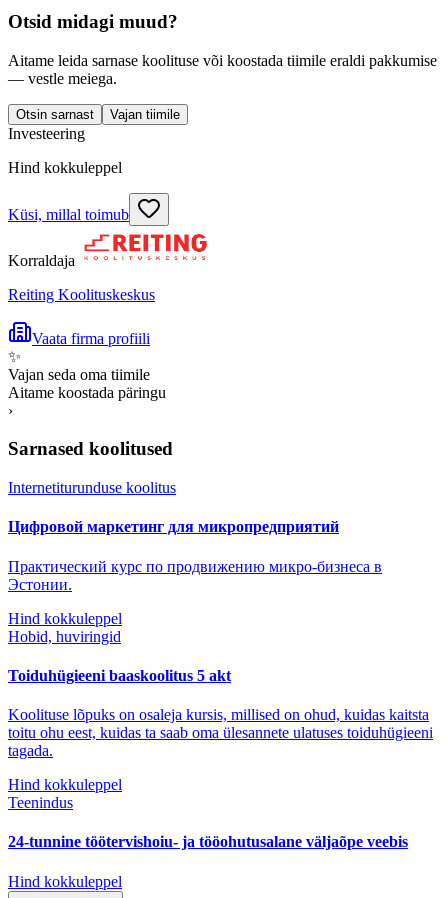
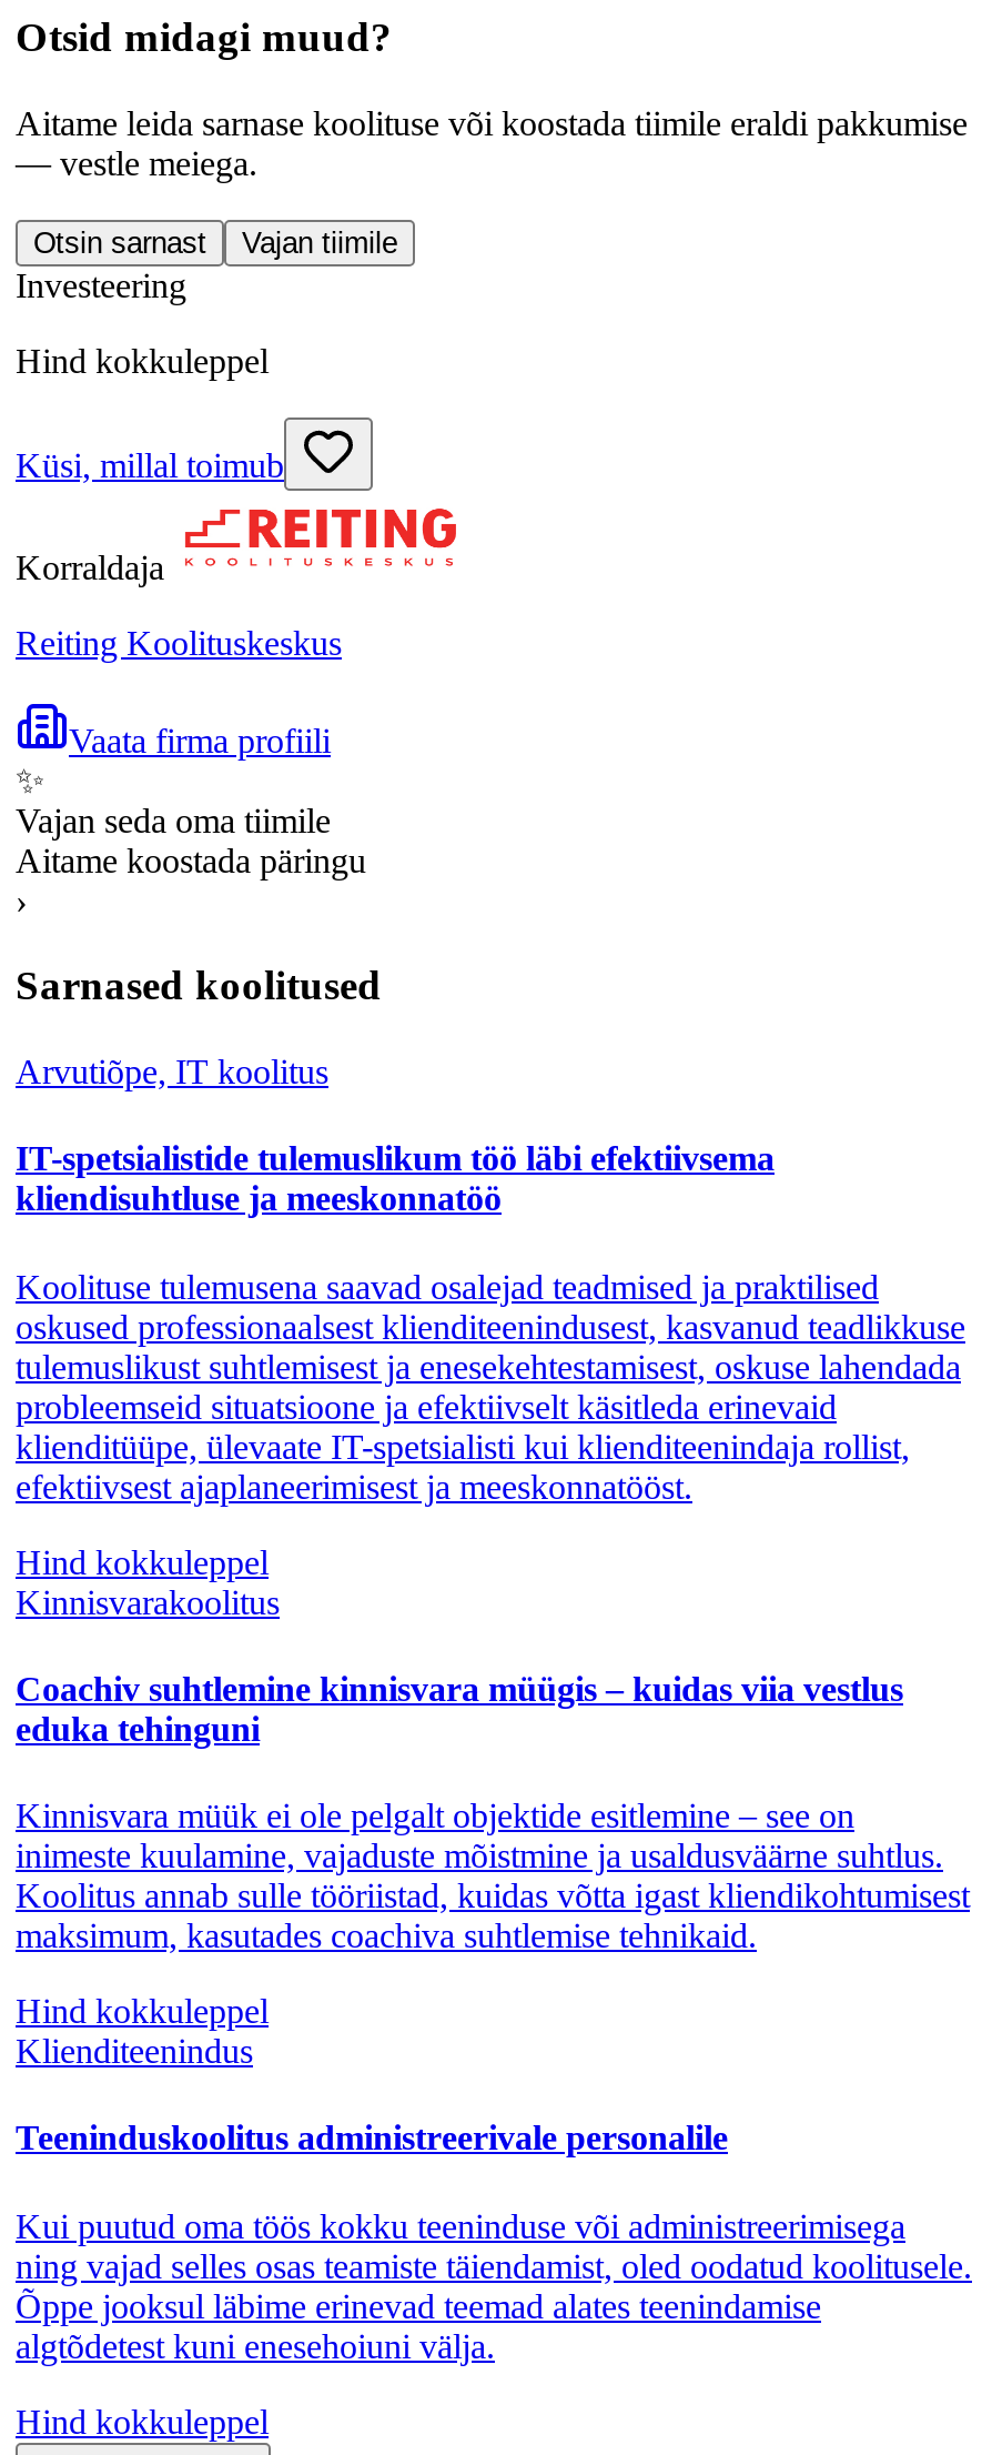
- Internetiturunduse koolitus
+ Arvutiõpe, IT koolitus

- Цифровой маркетинг для микропредприятий
+ IT-spetsialistide tulemuslikum töö läbi efektiivsema
+ kliendisuhtluse ja meeskonnatöö

- Практический курс по продвижению микро-бизнеса в
- Эстонии.
+ Koolituse tulemusena saavad osalejad teadmised ja praktilised
+ oskused professionaalsest klienditeenindusest, kasvanud teadlikkuse
+ tulemuslikust suhtlemisest ja enesekehtestamisest, oskuse lahendada
+ probleemseid situatsioone ja efektiivselt käsitleda erinevaid
+ klienditüüpe, ülevaate IT-spetsialisti kui klienditeenindaja rollist,
+ efektiivsest ajaplaneerimisest ja meeskonnatööst.

- Hobid, huviringid
+ Kinnisvarakoolitus

- Toiduhügieeni baaskoolitus 5 akt
+ Coachiv suhtlemine kinnisvara müügis – kuidas viia vestlus
+ eduka tehinguni

- Koolituse lõpuks on osaleja kursis, millised on ohud, kuidas kaitsta
- toitu ohu eest, kuidas ta saab oma ülesannete ulatuses toiduhügieeni
- tagada.
+ Kinnisvara müük ei ole pelgalt objektide esitlemine – see on
+ inimeste kuulamine, vajaduste mõistmine ja usaldusväärne suhtlus.
+ Koolitus annab sulle tööriistad, kuidas võtta igast kliendikohtumisest
+ maksimum, kasutades coachiva suhtlemise tehnikaid.

- Teenindus
- 24-tunnine töötervishoiu- ja tööohutusalane väljaõpe veebis
+ Klienditeenindus
+ Teeninduskoolitus administreerivale personalile
+ Kui puutud oma töös kokku teeninduse või administreerimisega
+ ning vajad selles osas teamiste täiendamist, oled oodatud koolitusele.
+ Õppe jooksul läbime erinevad teemad alates teenindamise
+ algtõdetest kuni enesehoiuni välja.
